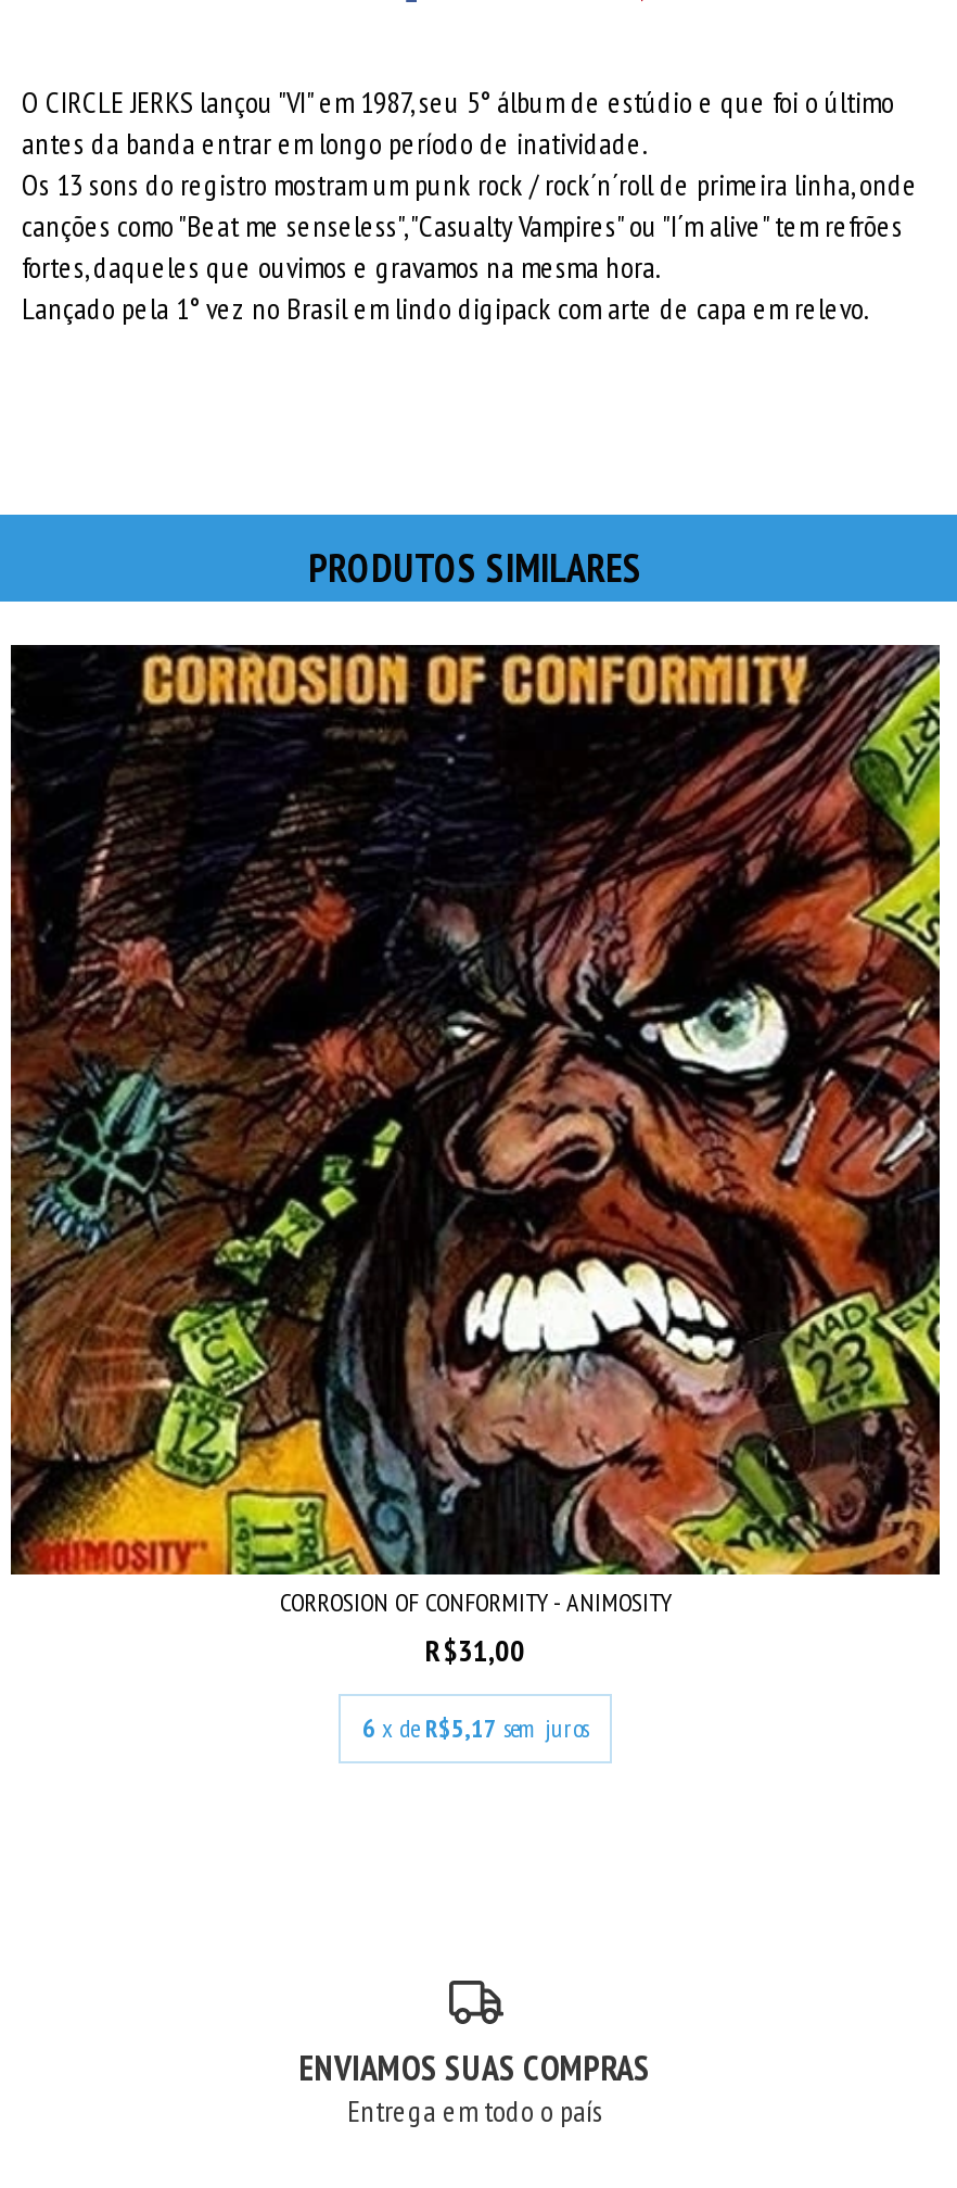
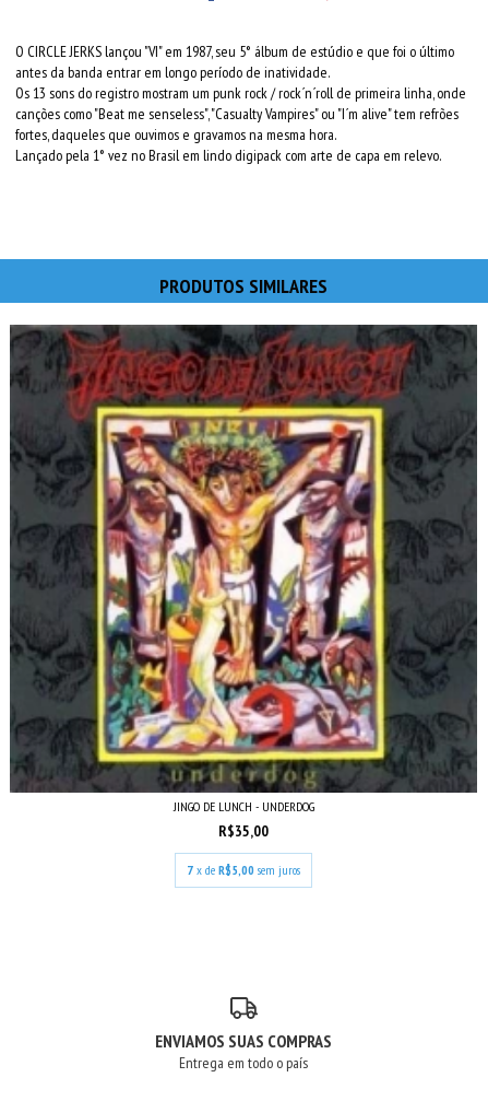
- [image]
- CORROSION OF CONFORMITY - ANIMOSITY
- R$31,00
+ [image]
+ JINGO DE LUNCH - UNDERDOG
+ R$35,00

- 6 x de R$5,17 sem juros
+ 7 x de R$5,00 sem juros
